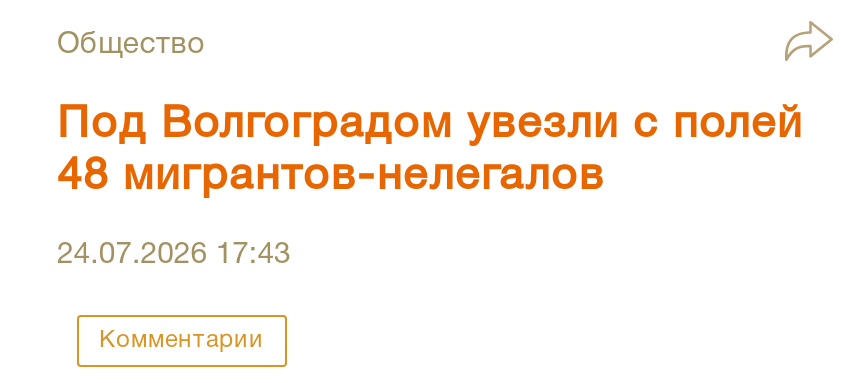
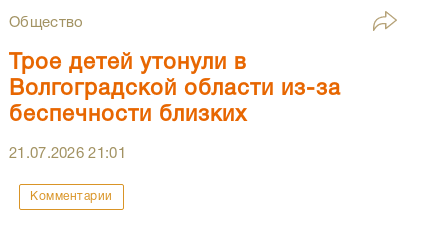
- Под Волгоградом увезли с полей
- 48 мигрантов-нелегалов
+ Трое детей утонули в
+ Волгоградской области из-за
+ беспечности близких

- 24.07.2026 17:43
+ 21.07.2026 21:01
